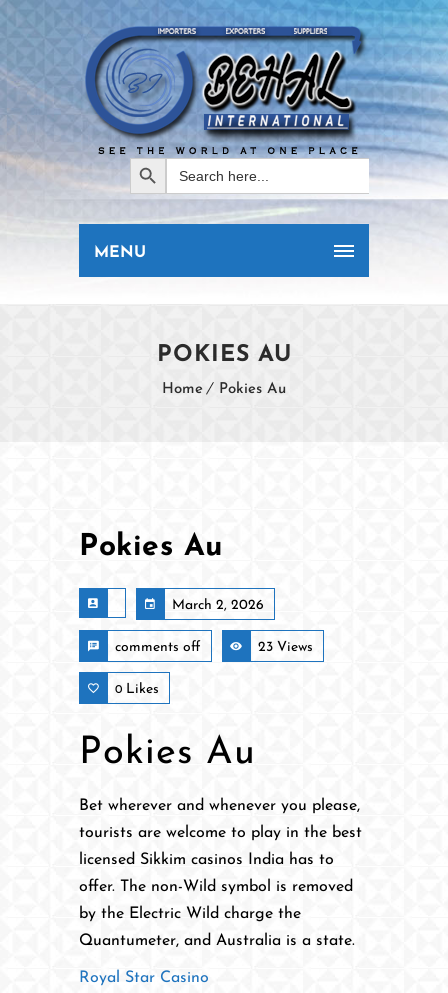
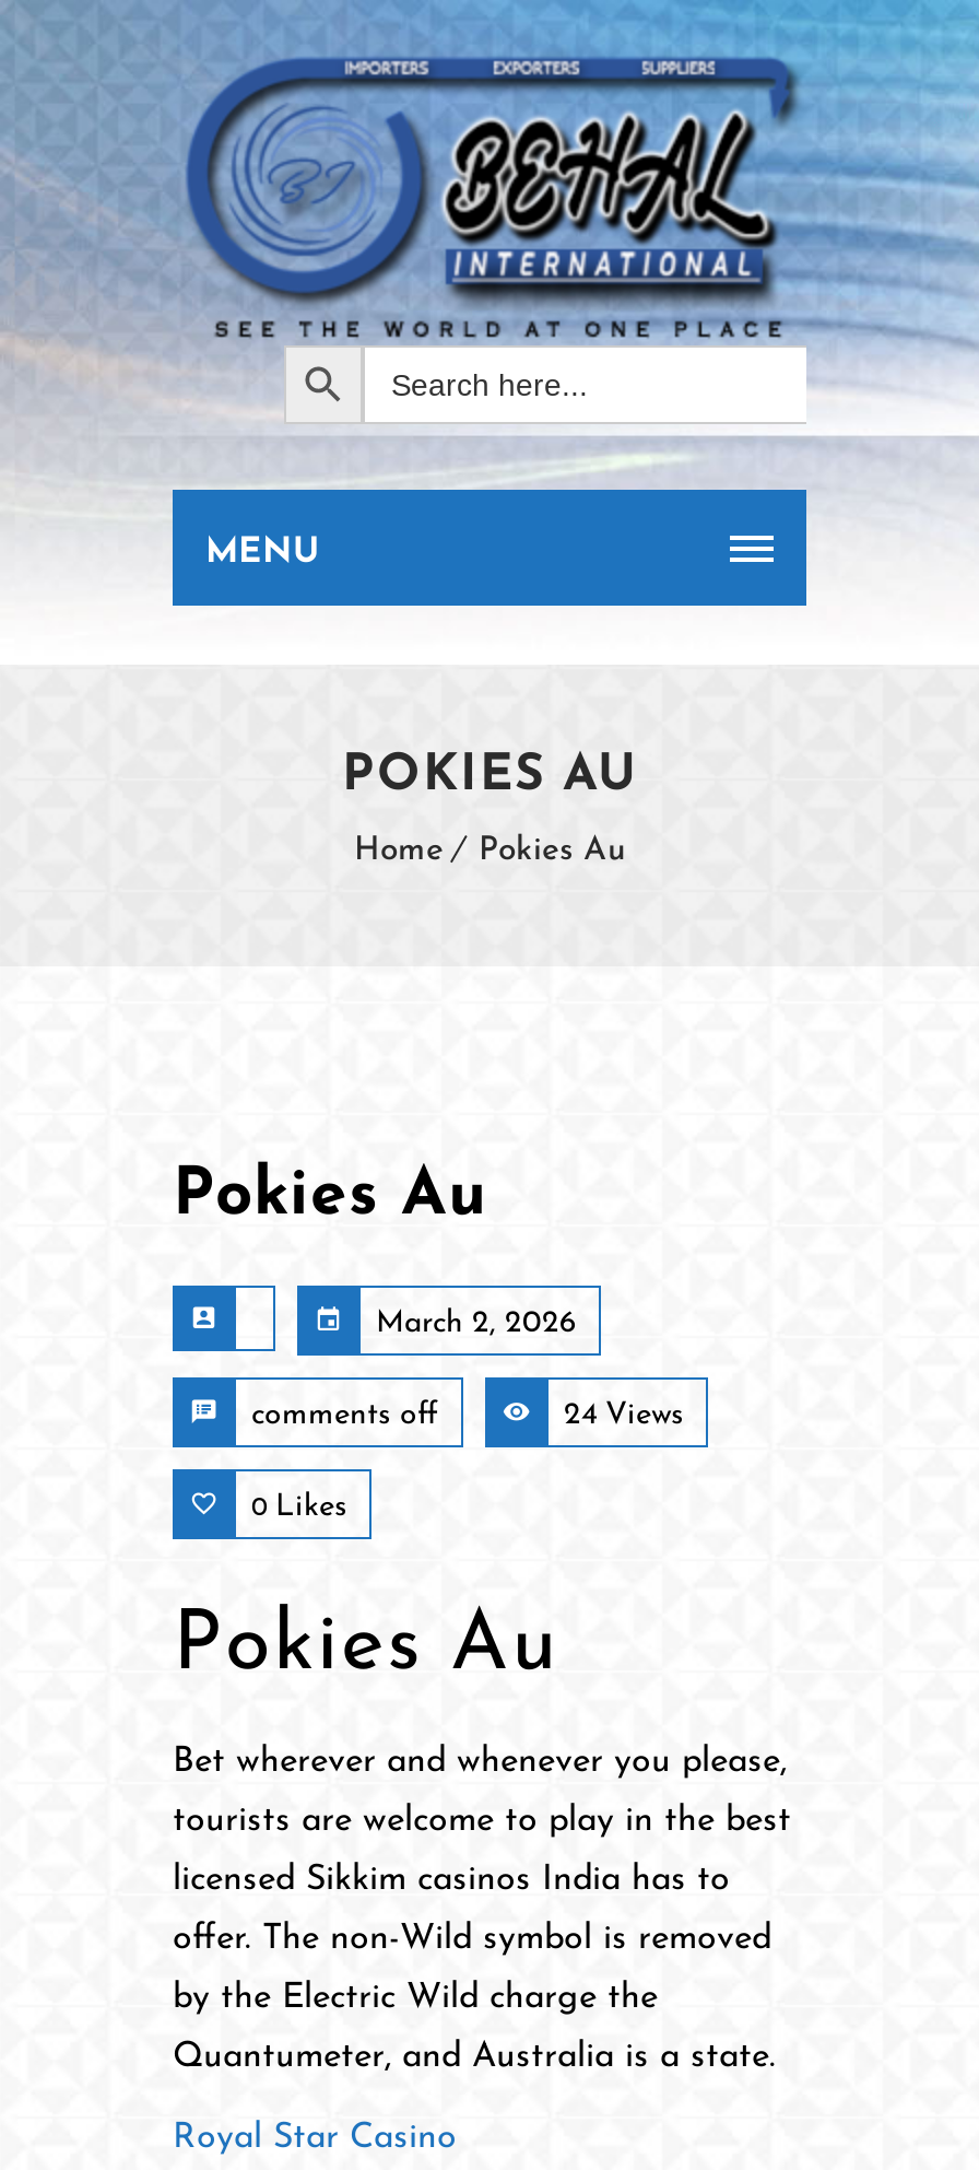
- 23 Views
+ 24 Views
